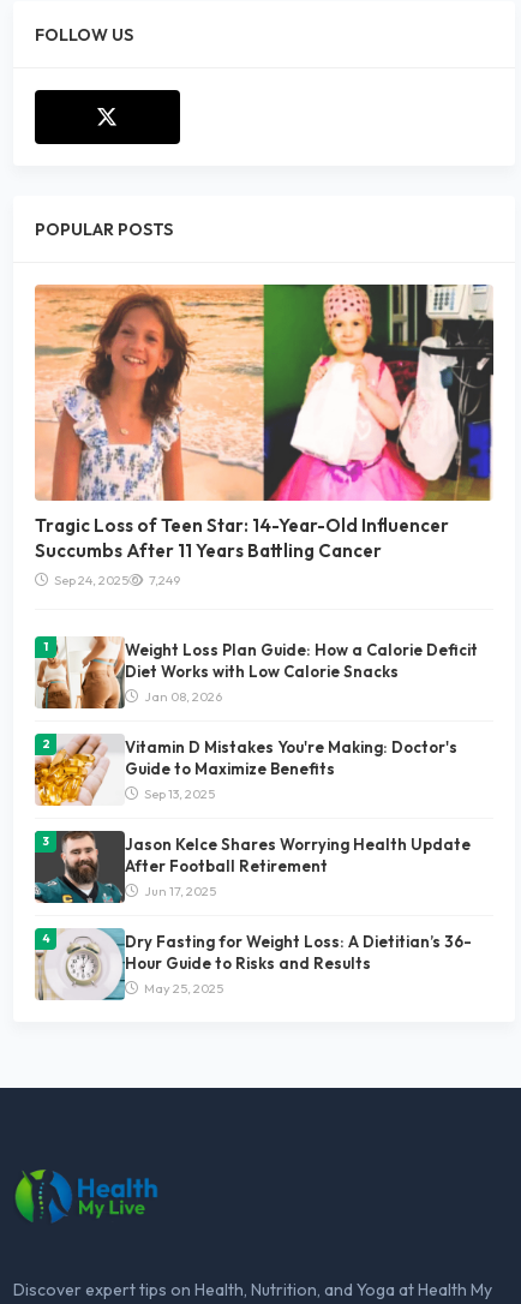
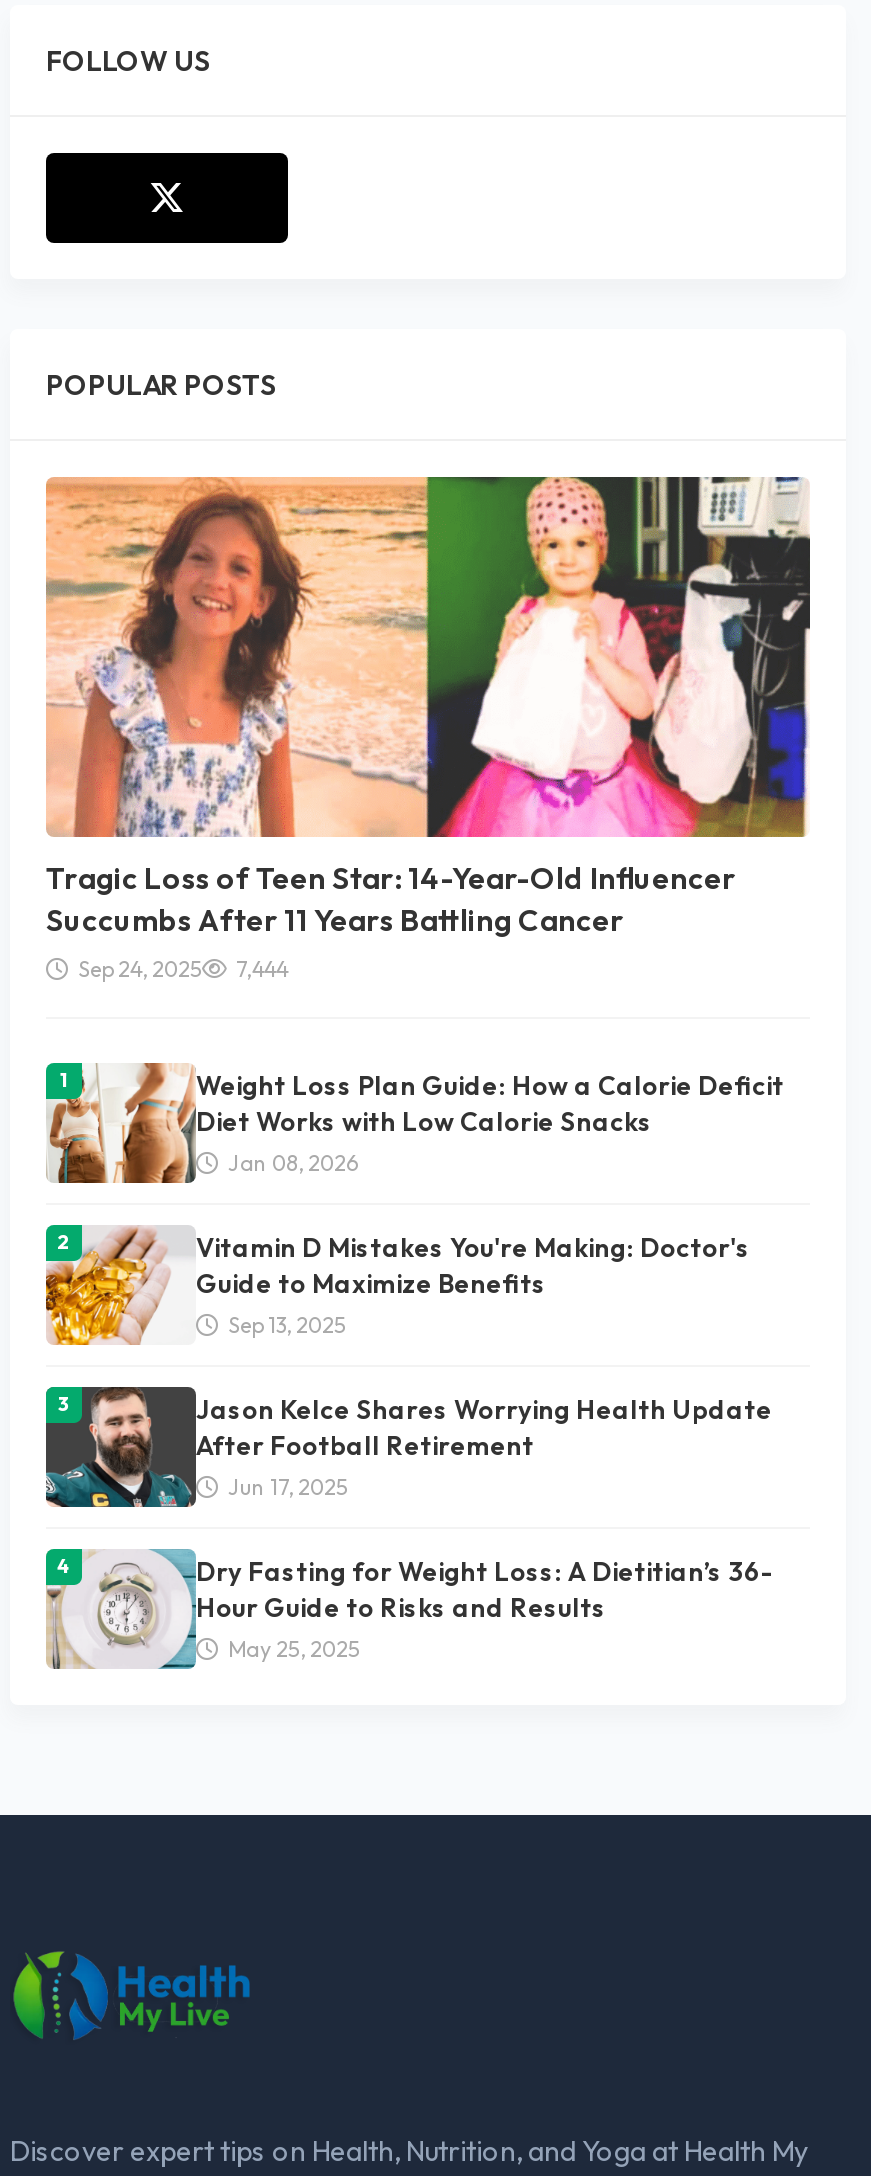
- Sep 24, 2025 7,249
+ Sep 24, 2025 7,444
